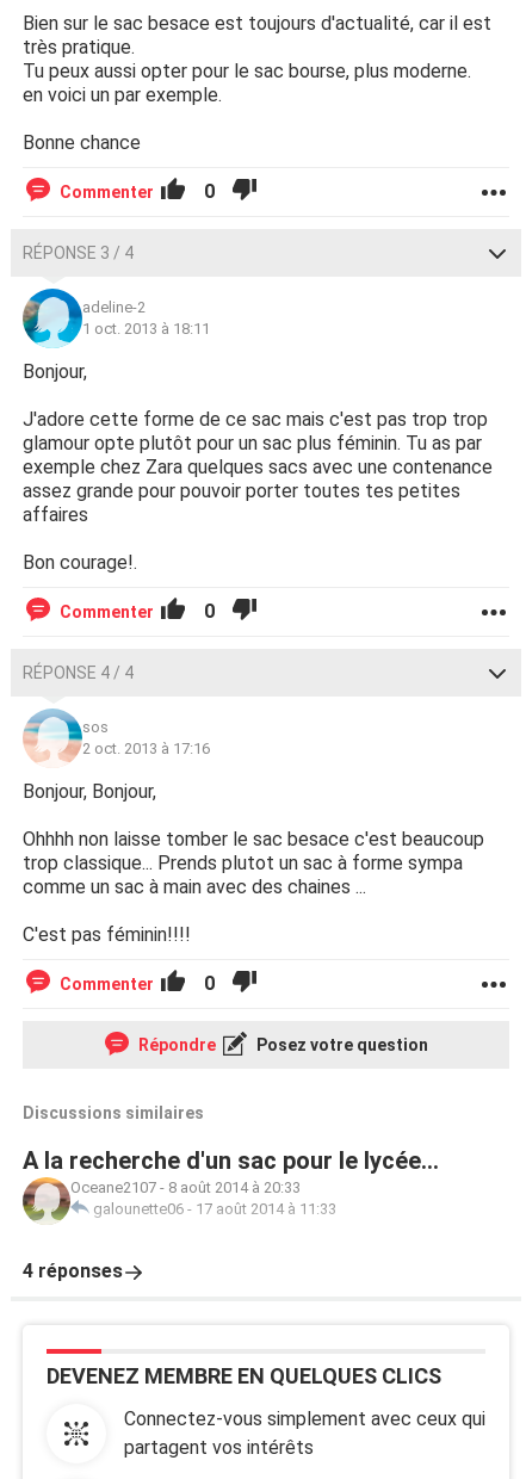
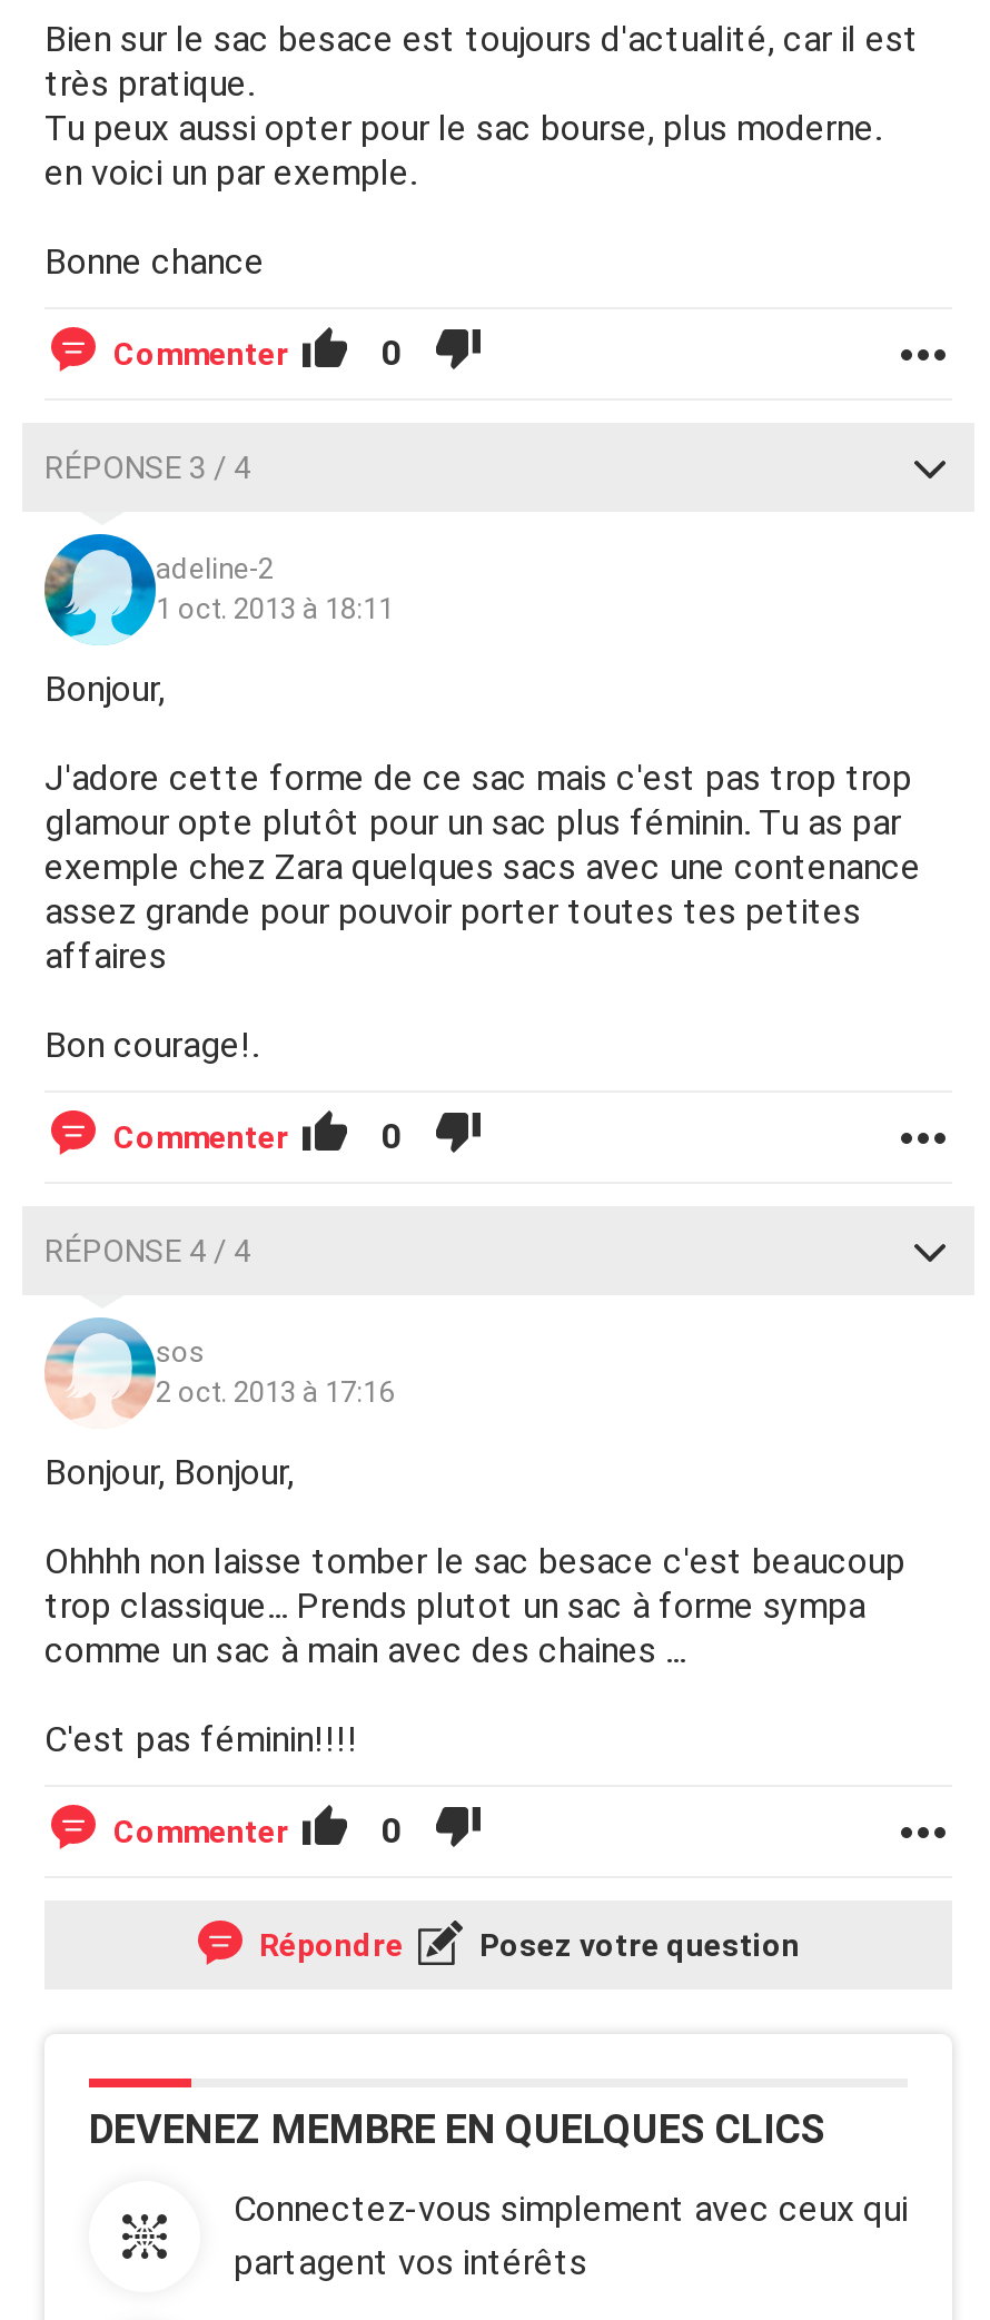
- [image]
- Discussions similaires
- A la recherche d'un sac pour le lycée...
- Oceane2107 - 8 août 2014 à 20:33
- galounette06 - 17 août 2014 à 11:33
- 4 réponses
